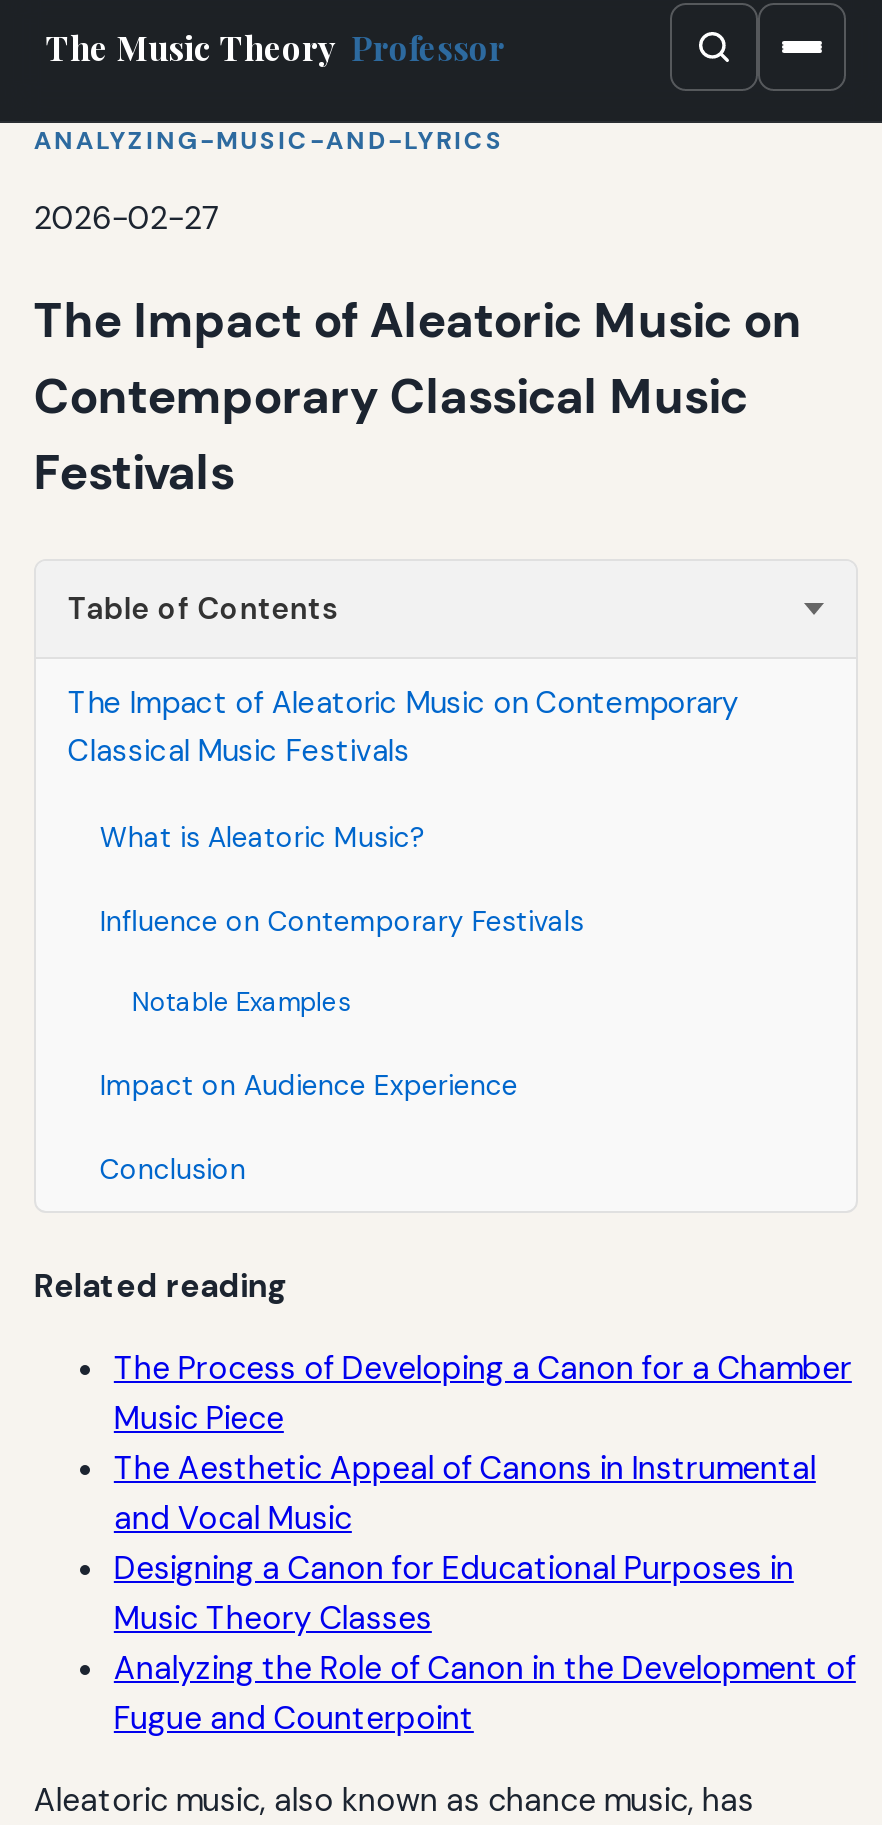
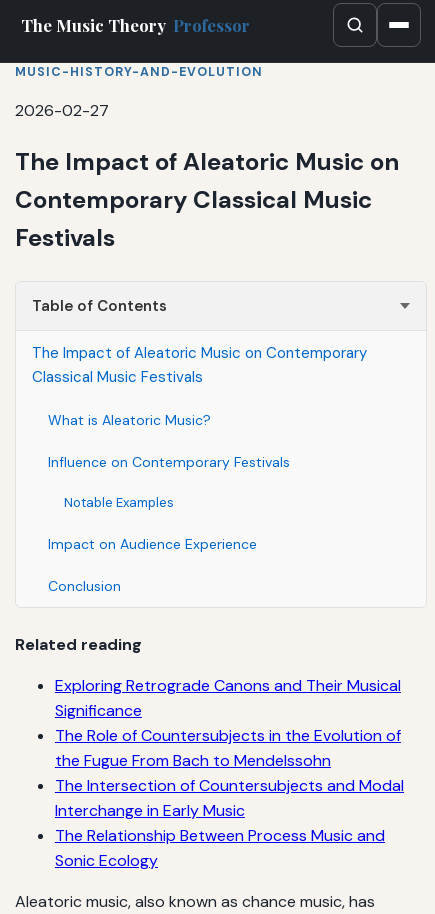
- ANALYZING-MUSIC-AND-LYRICS
+ MUSIC-HISTORY-AND-EVOLUTION

- The Process of Developing a Canon for a Chamber
- Music Piece
- The Aesthetic Appeal of Canons in Instrumental
- and Vocal Music
- Designing a Canon for Educational Purposes in
- Music Theory Classes
- Analyzing the Role of Canon in the Development of
- Fugue and Counterpoint
+ Exploring Retrograde Canons and Their Musical
+ Significance
+ The Role of Countersubjects in the Evolution of
+ the Fugue From Bach to Mendelssohn
+ The Intersection of Countersubjects and Modal
+ Interchange in Early Music
+ The Relationship Between Process Music and
+ Sonic Ecology
